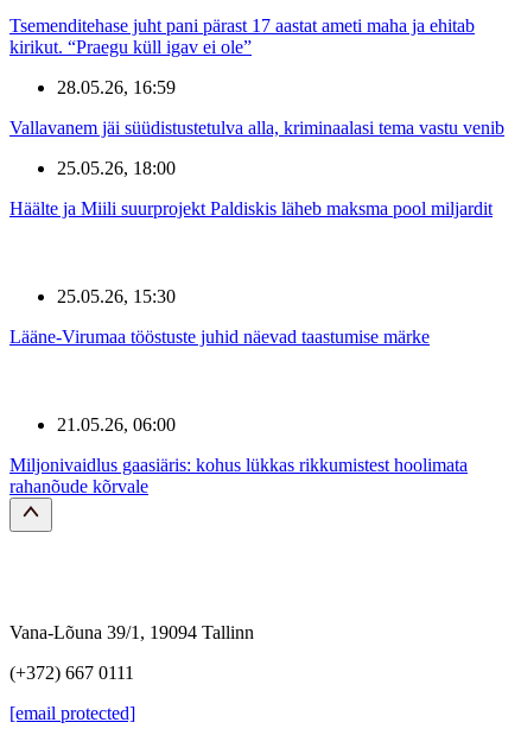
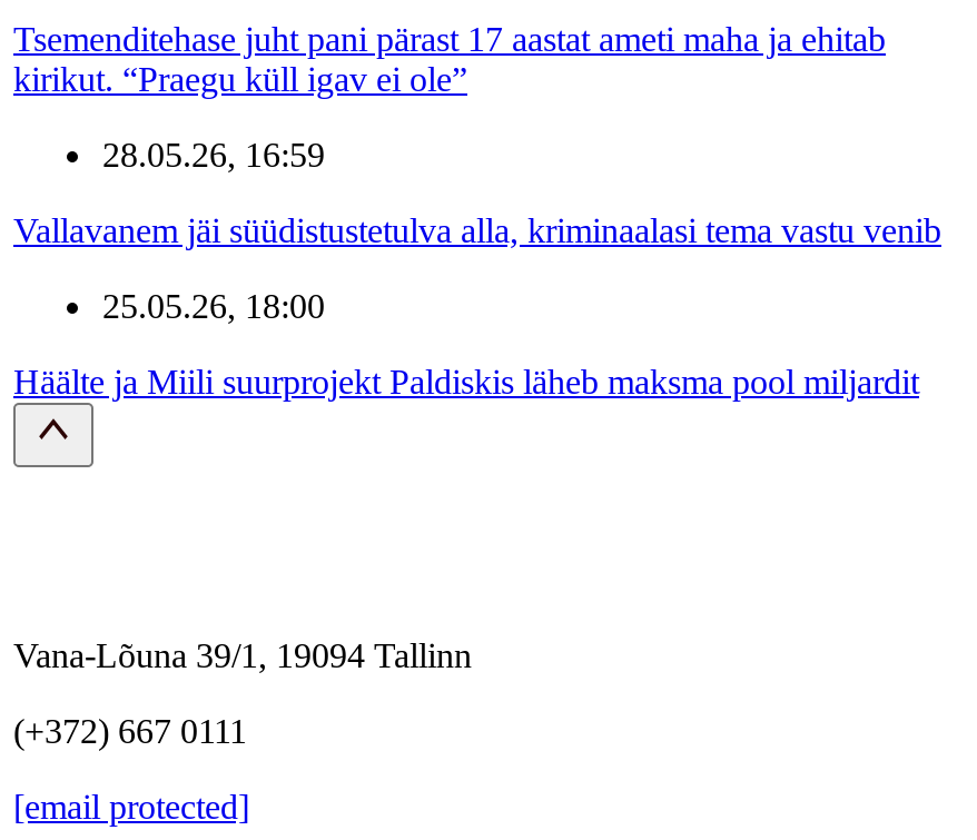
- 25.05.26, 15:30
- Lääne-Virumaa tööstuste juhid näevad taastumise märke

- 21.05.26, 06:00
- Miljonivaidlus gaasiäris: kohus lükkas rikkumistest hoolimata
- rahanõude kõrvale
